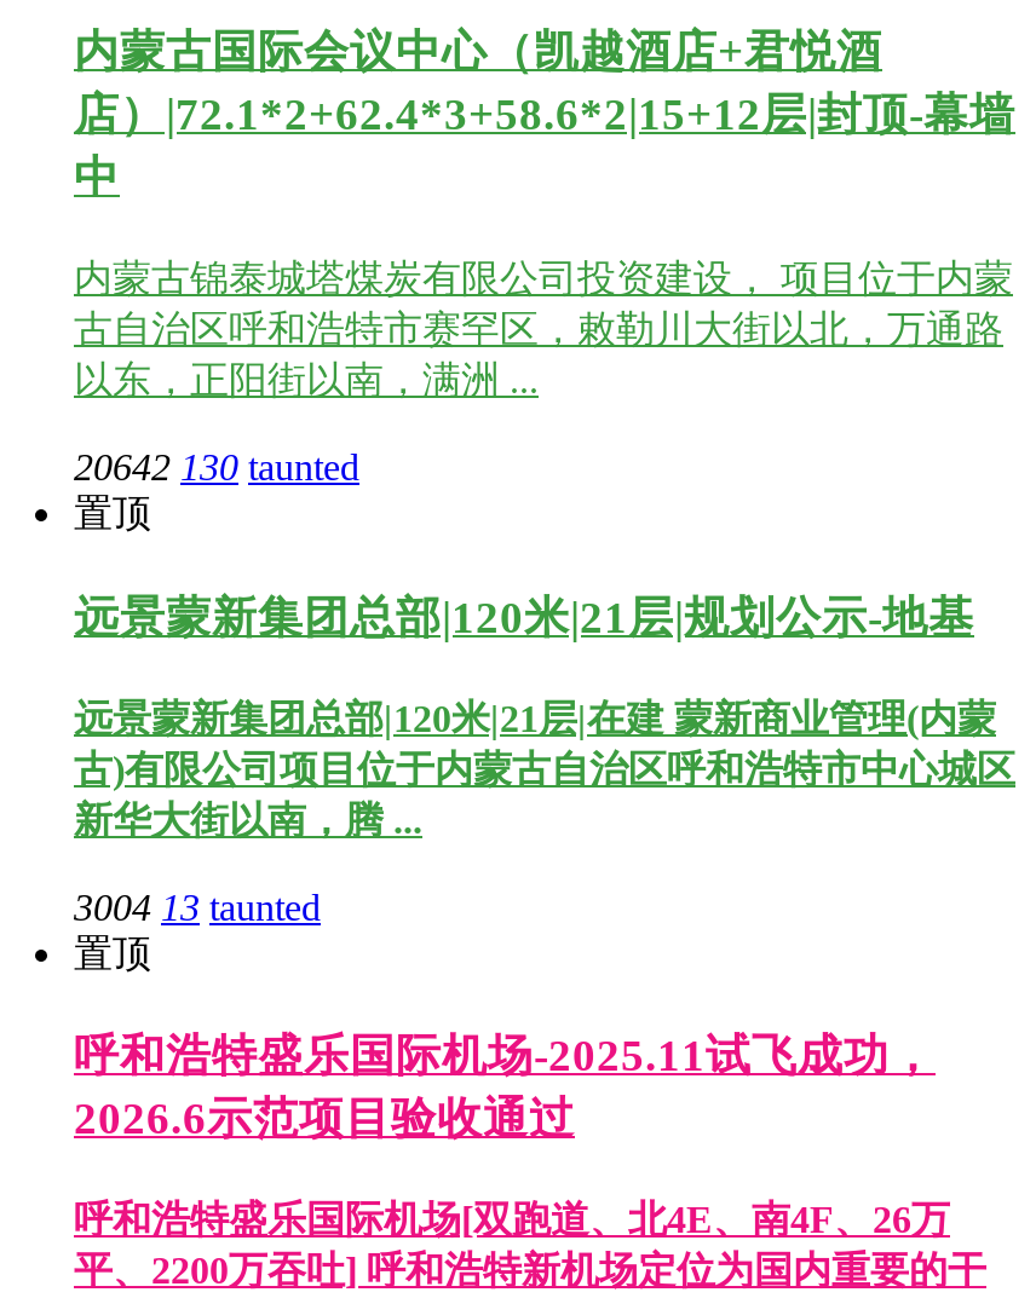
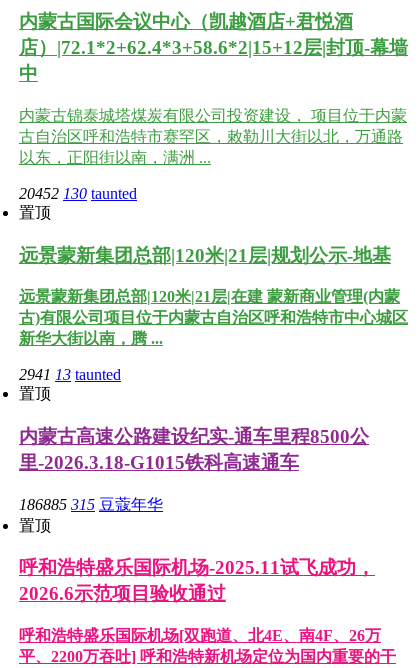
- 20642 130 taunted
+ 20452 130 taunted

- 3004 13 taunted
+ 2941 13 taunted
+ 置顶
+ 内蒙古高速公路建设纪实-通车里程8500公
+ 里-2026.3.18-G1015铁科高速通车
+ 186885 315 豆蔻年华
